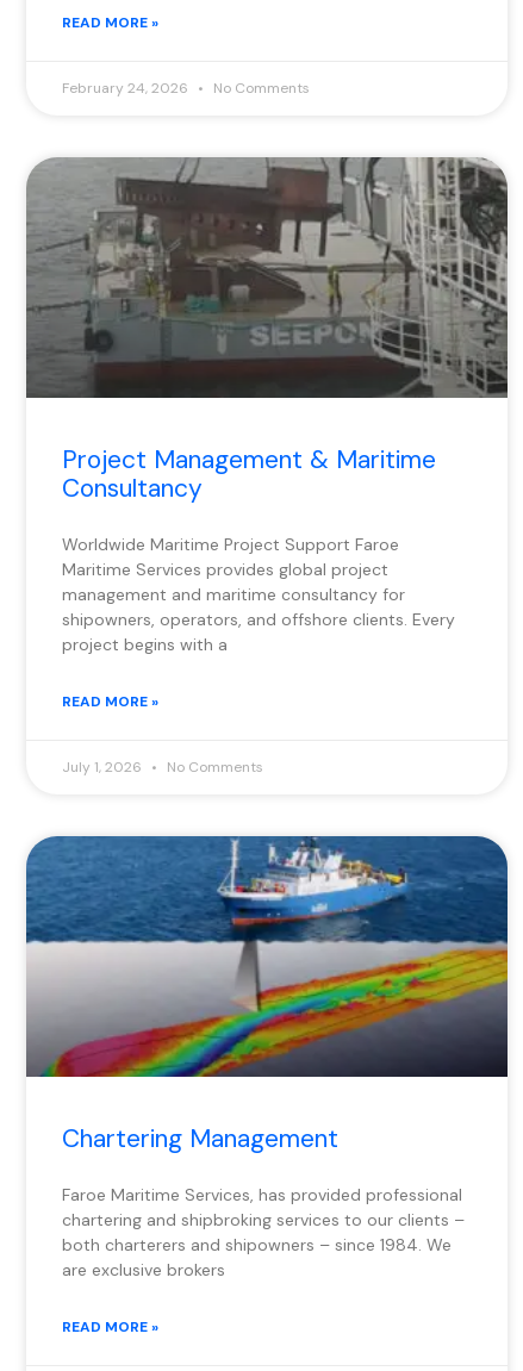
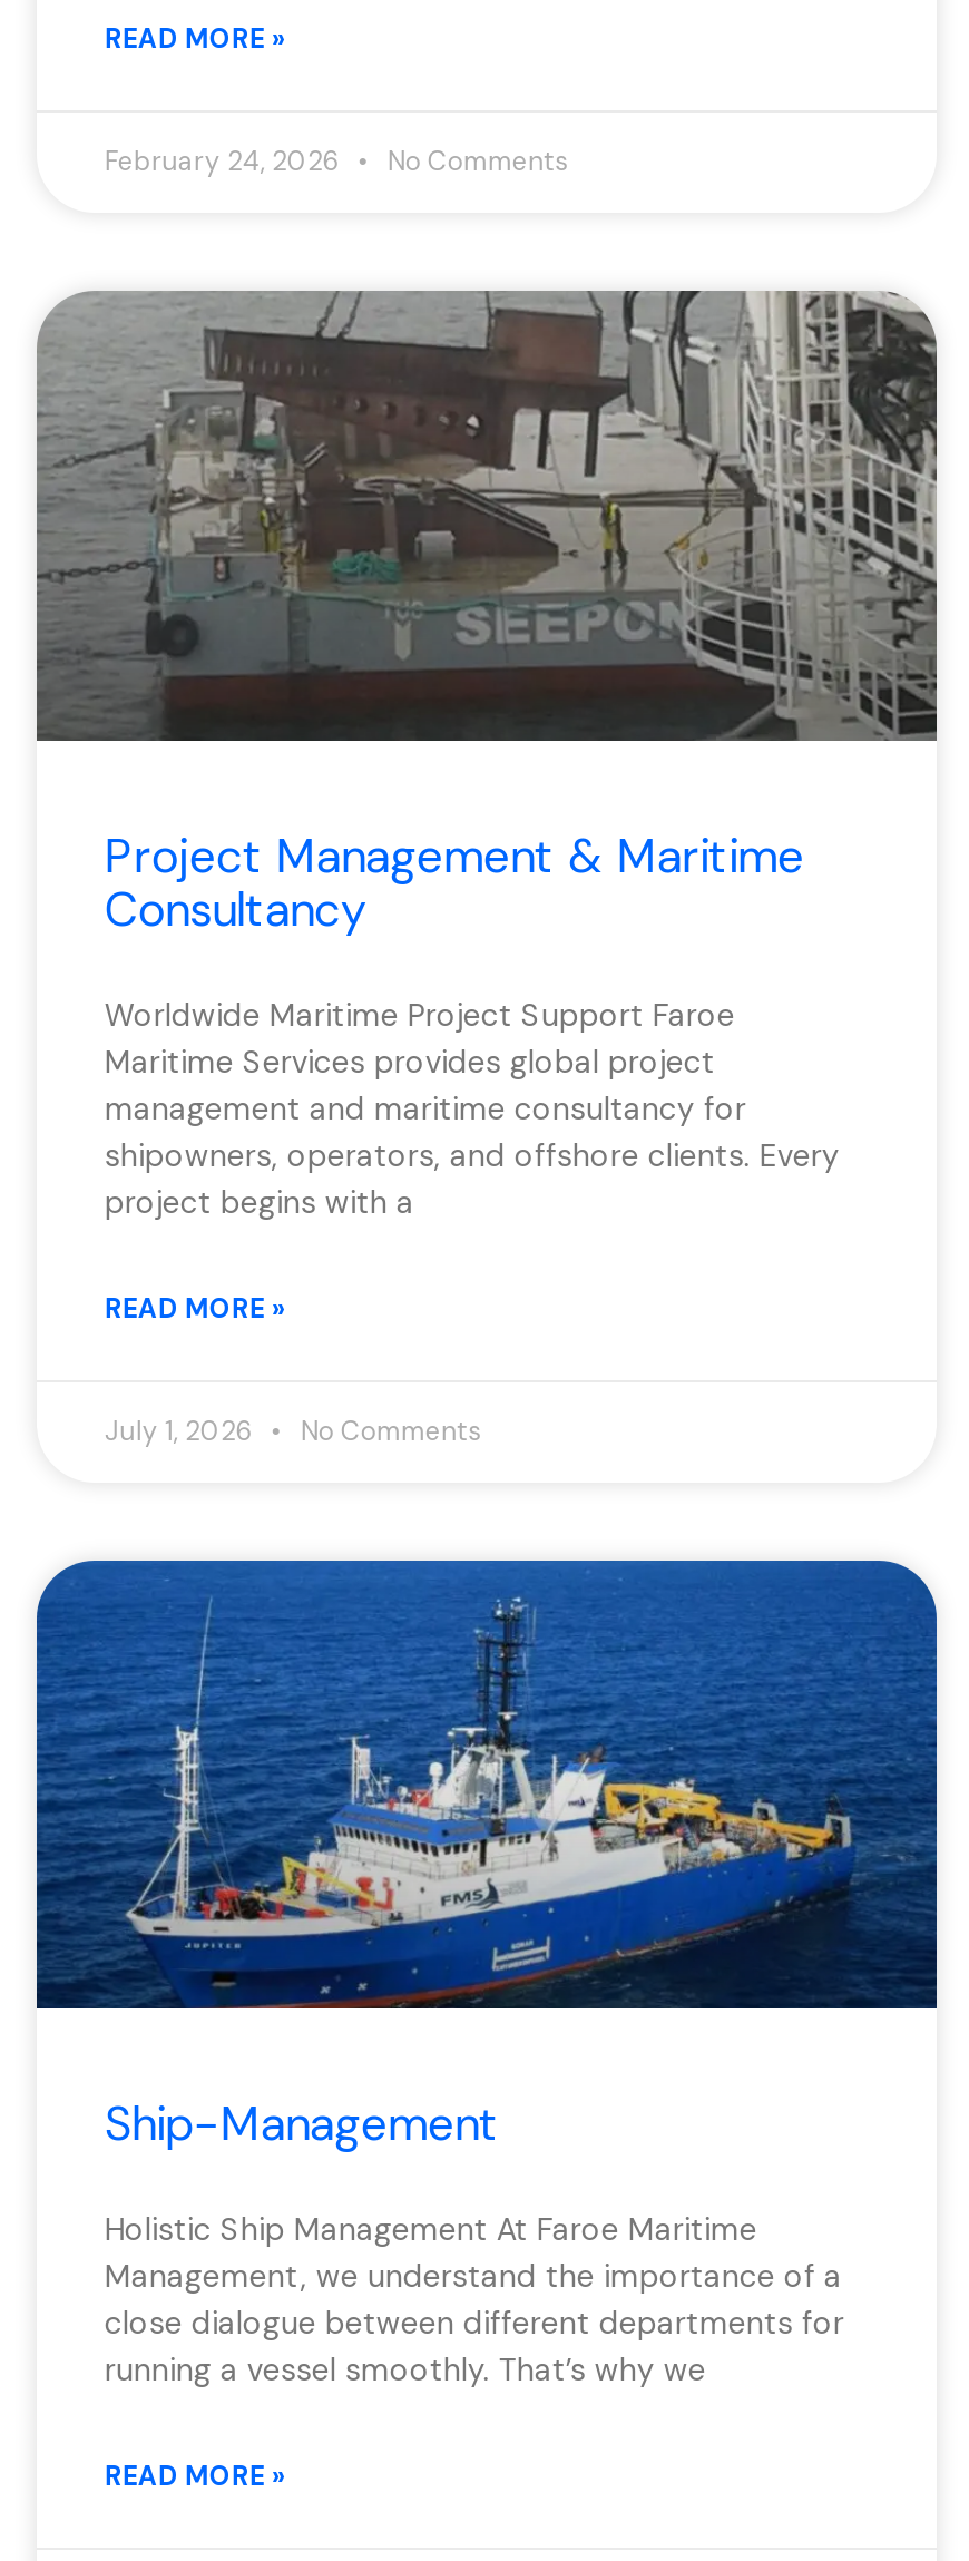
- [image]
- Chartering Management
+ [image]
+ Ship-Management

- Faroe Maritime Services, has provided professional
- chartering and shipbroking services to our clients –
- both charterers and shipowners – since 1984. We
- are exclusive brokers
+ Holistic Ship Management At Faroe Maritime
+ Management, we understand the importance of a
+ close dialogue between different departments for
+ running a vessel smoothly. That’s why we
